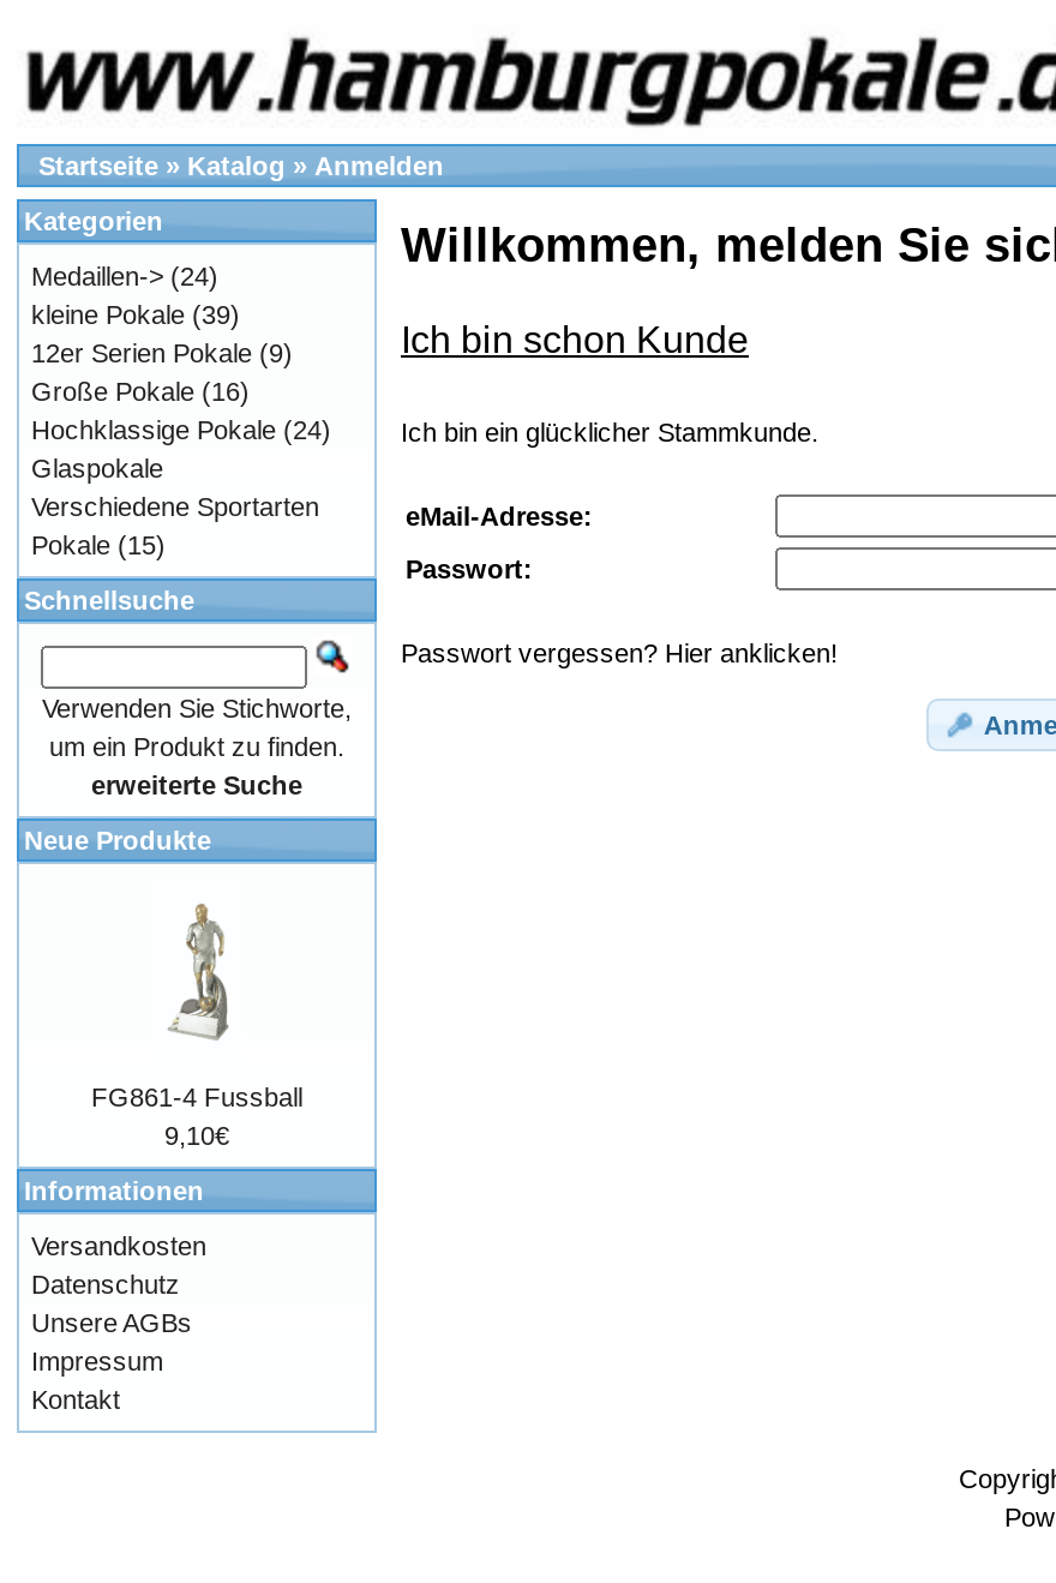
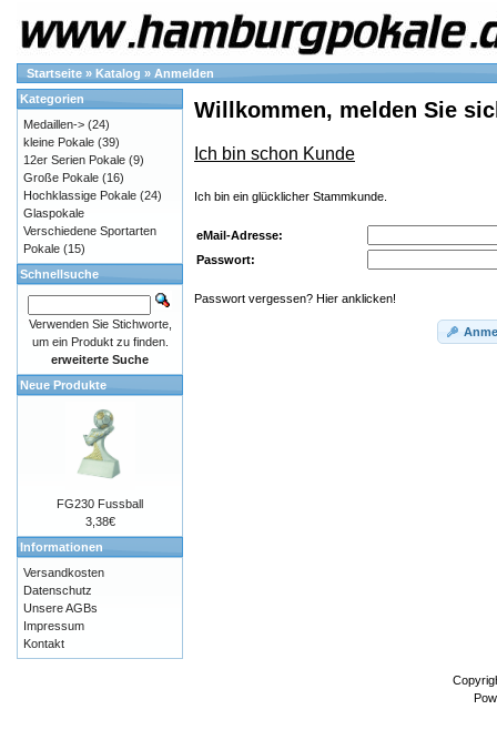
- [image]
- FG861-4 Fussball
+ [image]
+ FG230 Fussball

- 9,10€
+ 3,38€
